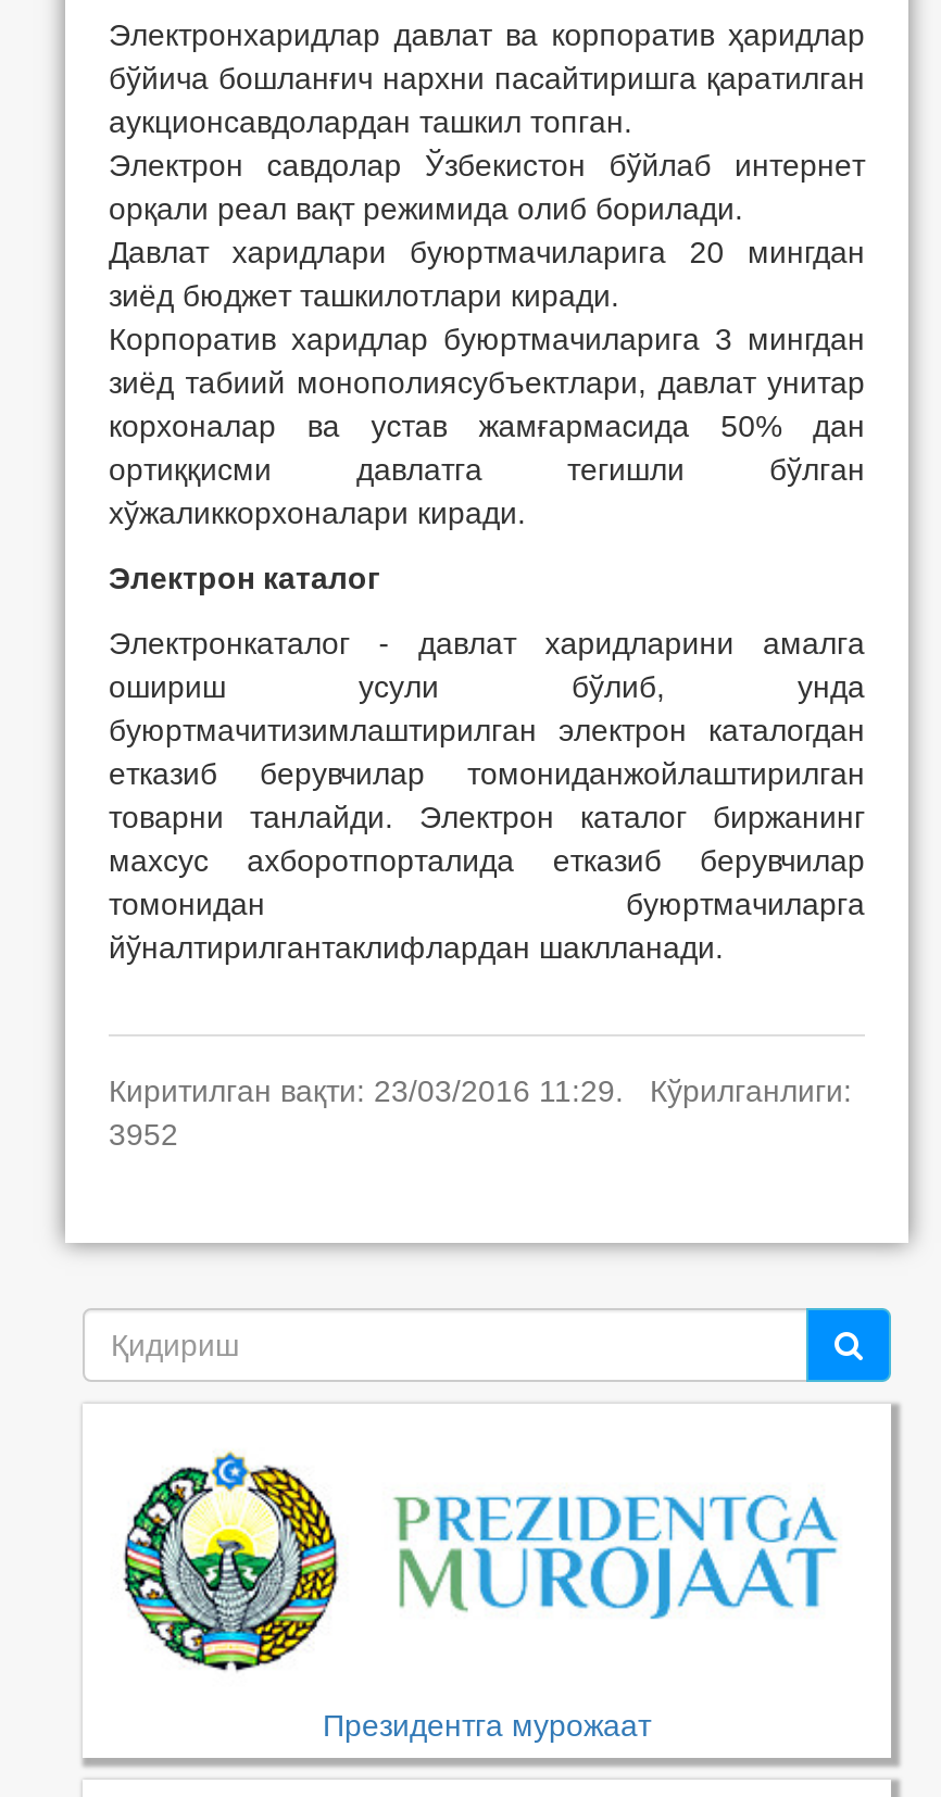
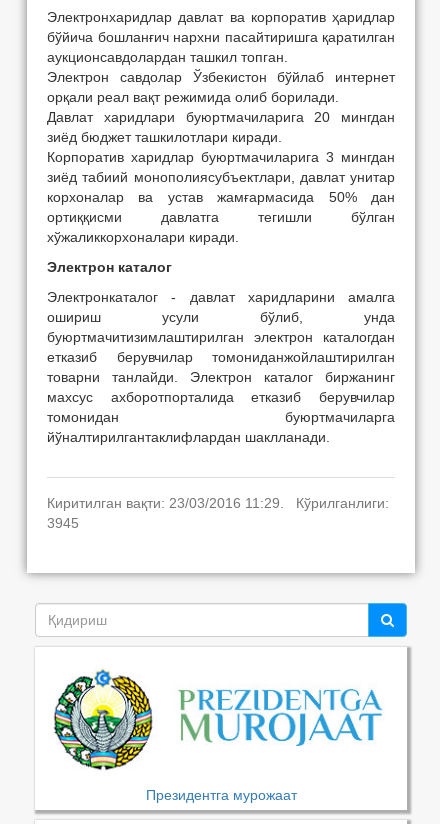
- 3952
+ 3945
